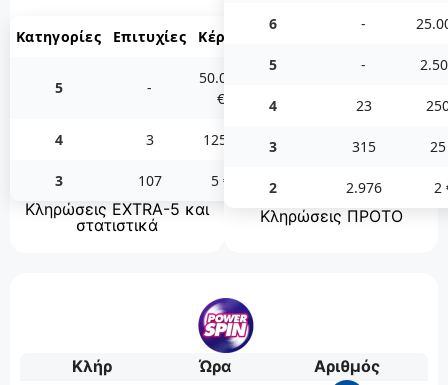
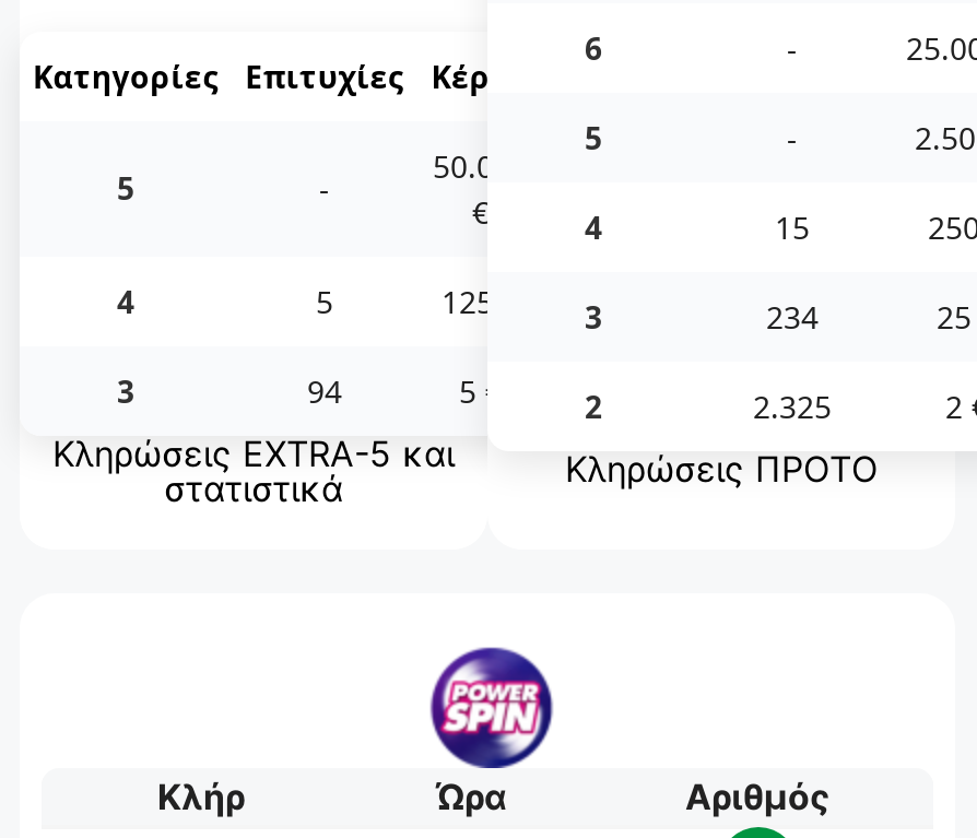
- 23
+ 15

- 3
+ 5

- 315
+ 234

- 107
+ 94

- 2.976
+ 2.325
